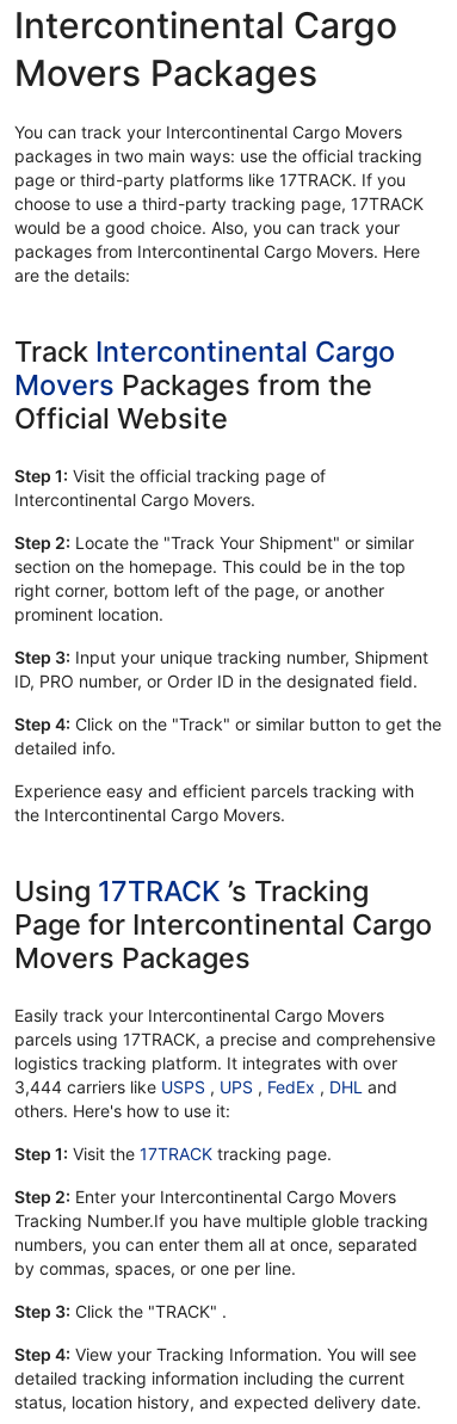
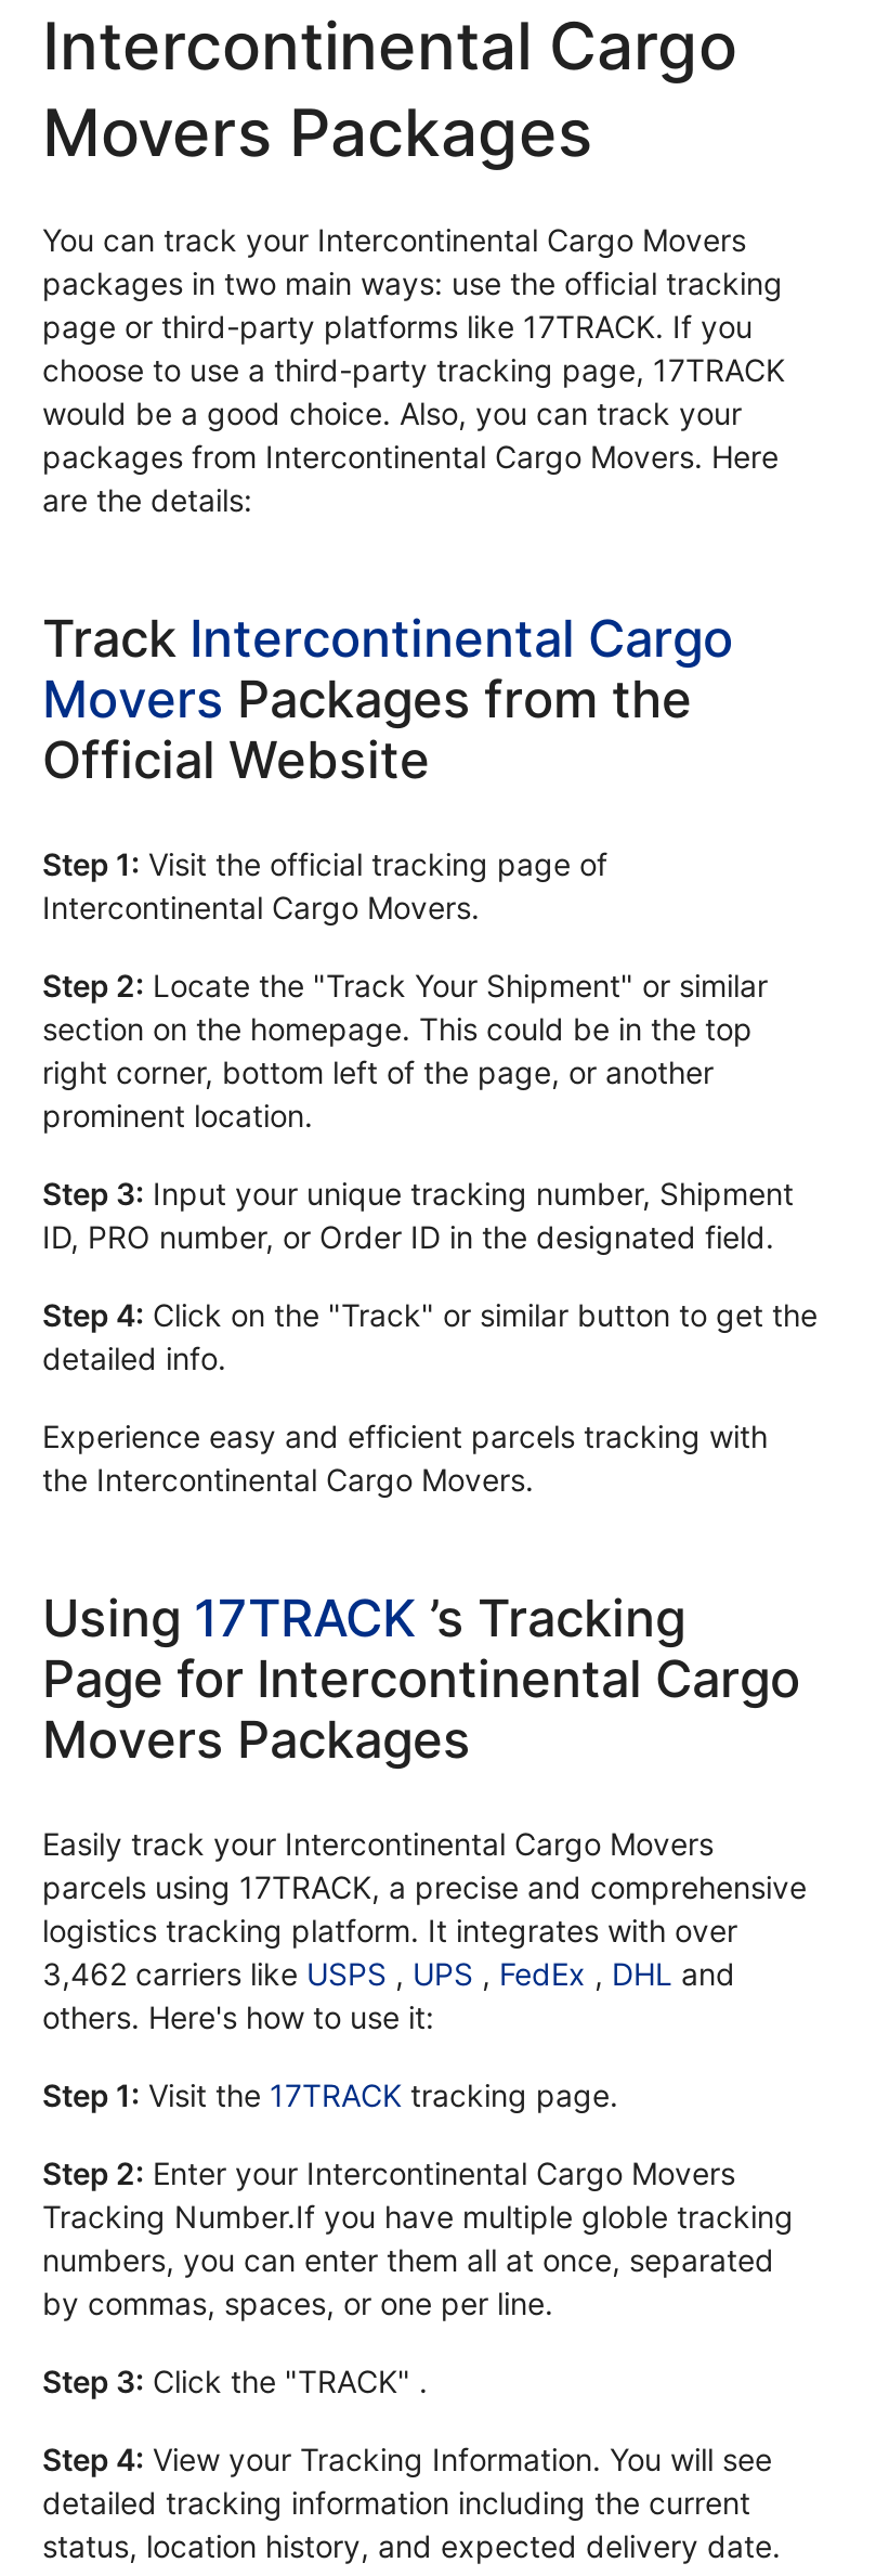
- 3,444 carriers like USPS, UPS, FedEx, DHL and
+ 3,462 carriers like USPS, UPS, FedEx, DHL and
